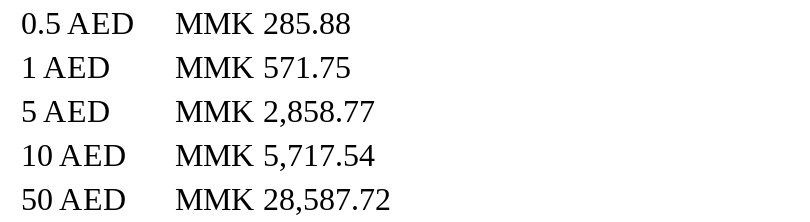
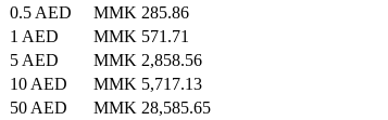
- 0.5 AED MMK 285.88
+ 0.5 AED MMK 285.86

- 1 AED MMK 571.75
+ 1 AED MMK 571.71

- 5 AED MMK 2,858.77
+ 5 AED MMK 2,858.56

- 10 AED MMK 5,717.54
+ 10 AED MMK 5,717.13

- 50 AED MMK 28,587.72
+ 50 AED MMK 28,585.65
